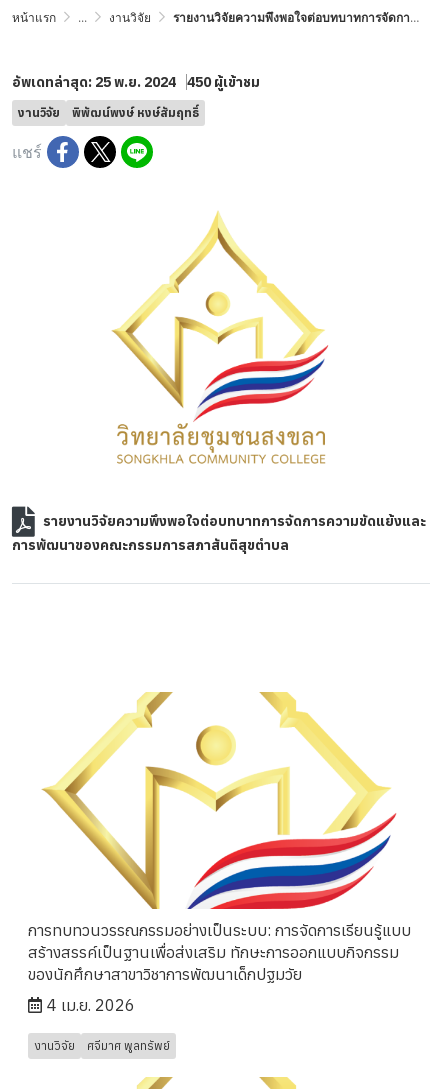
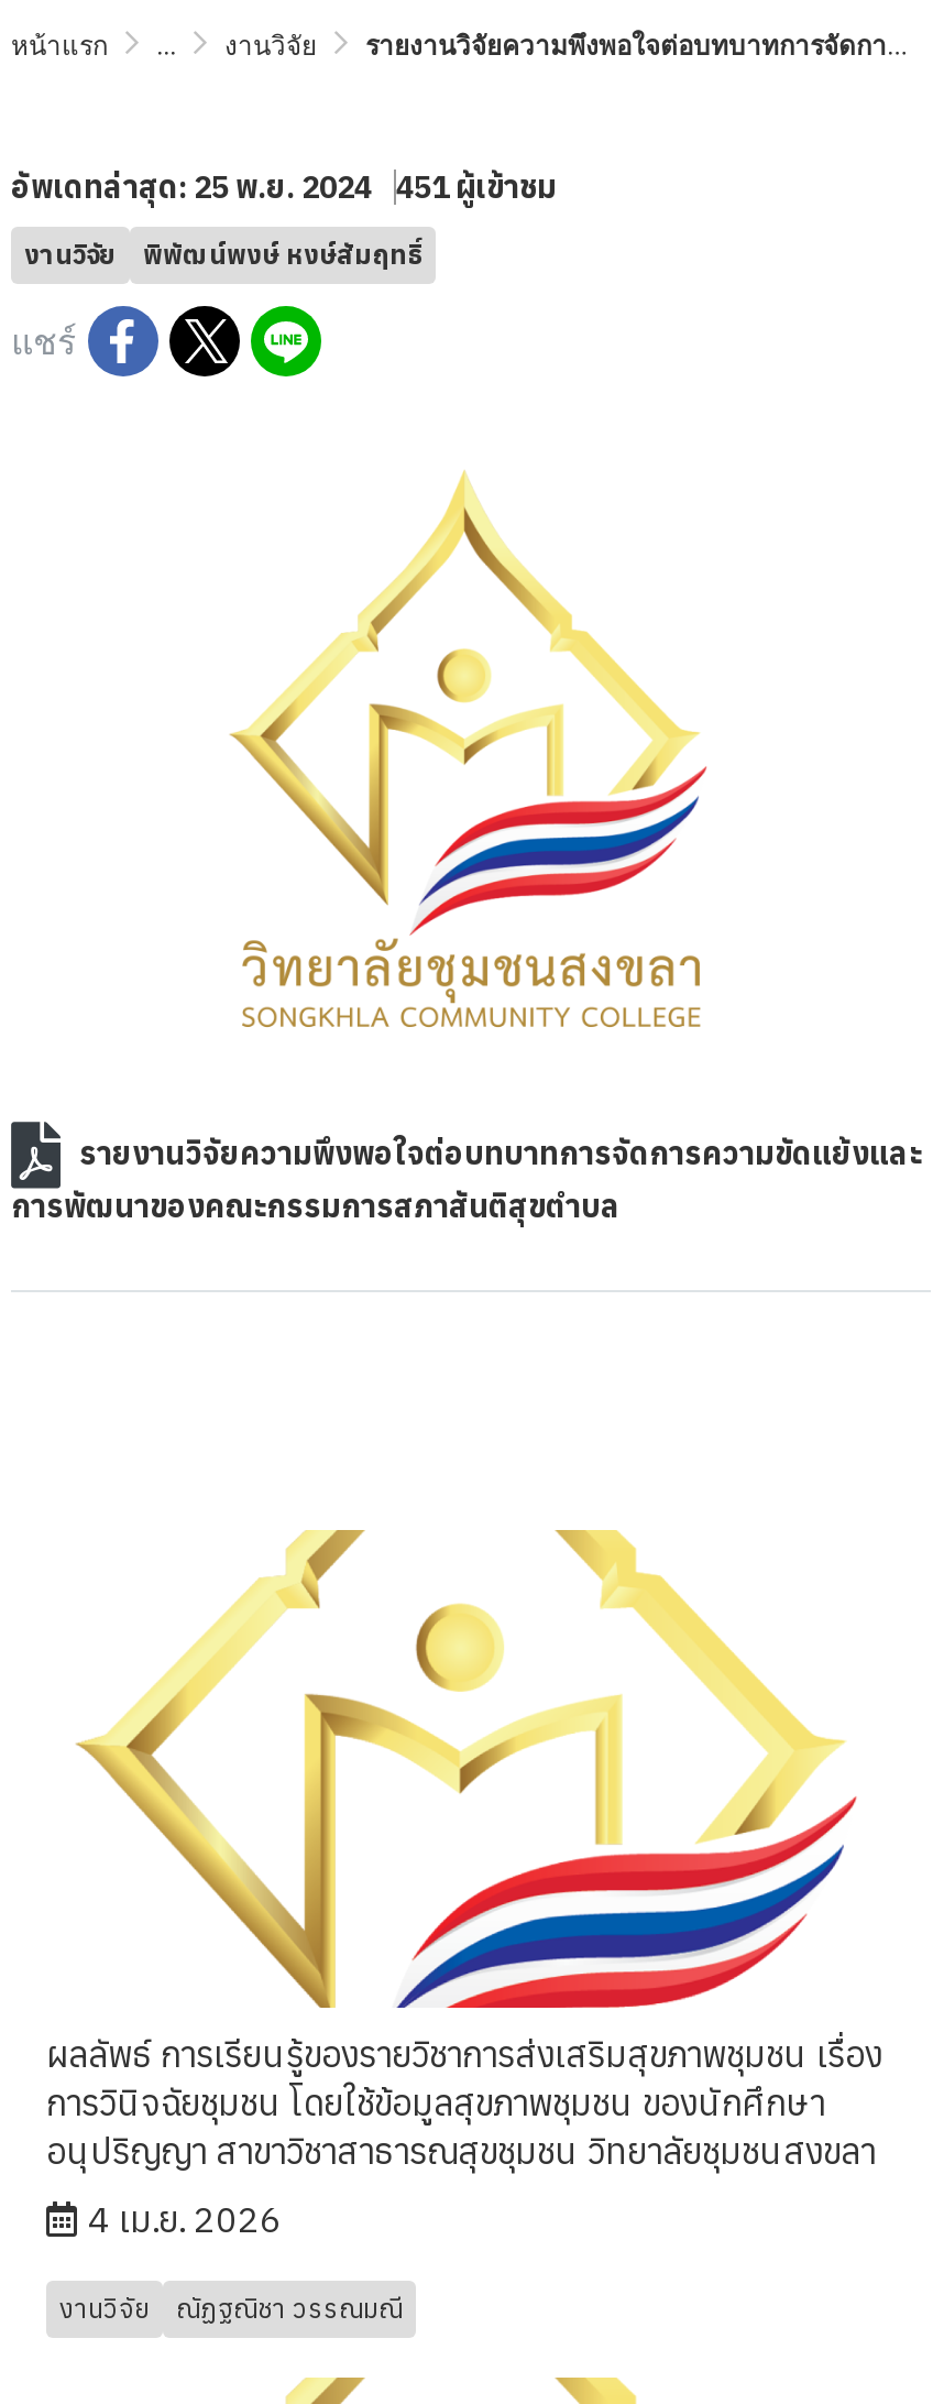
- 450 ผู้เข้าชม
+ 451 ผู้เข้าชม

- การทบทวนวรรณกรรมอย่างเป็นระบบ: การจัดการเรียนรู้แบบ
- สร้างสรรค์เป็นฐานเพื่อส่งเสริม ทักษะการออกแบบกิจกรรม
- ของนักศึกษาสาขาวิชาการพัฒนาเด็กปฐมวัย
+ ผลลัพธ์ การเรียนรู้ของรายวิชาการส่งเสริมสุขภาพชุมชน เรื่อง
+ การวินิจฉัยชุมชน โดยใช้ข้อมูลสุขภาพชุมชน ของนักศึกษา
+ อนุปริญญา สาขาวิชาสาธารณสุขชุมชน วิทยาลัยชุมชนสงขลา

- ศจีมาศ พูลทรัพย์
+ ณัฏฐณิชา วรรณมณี
